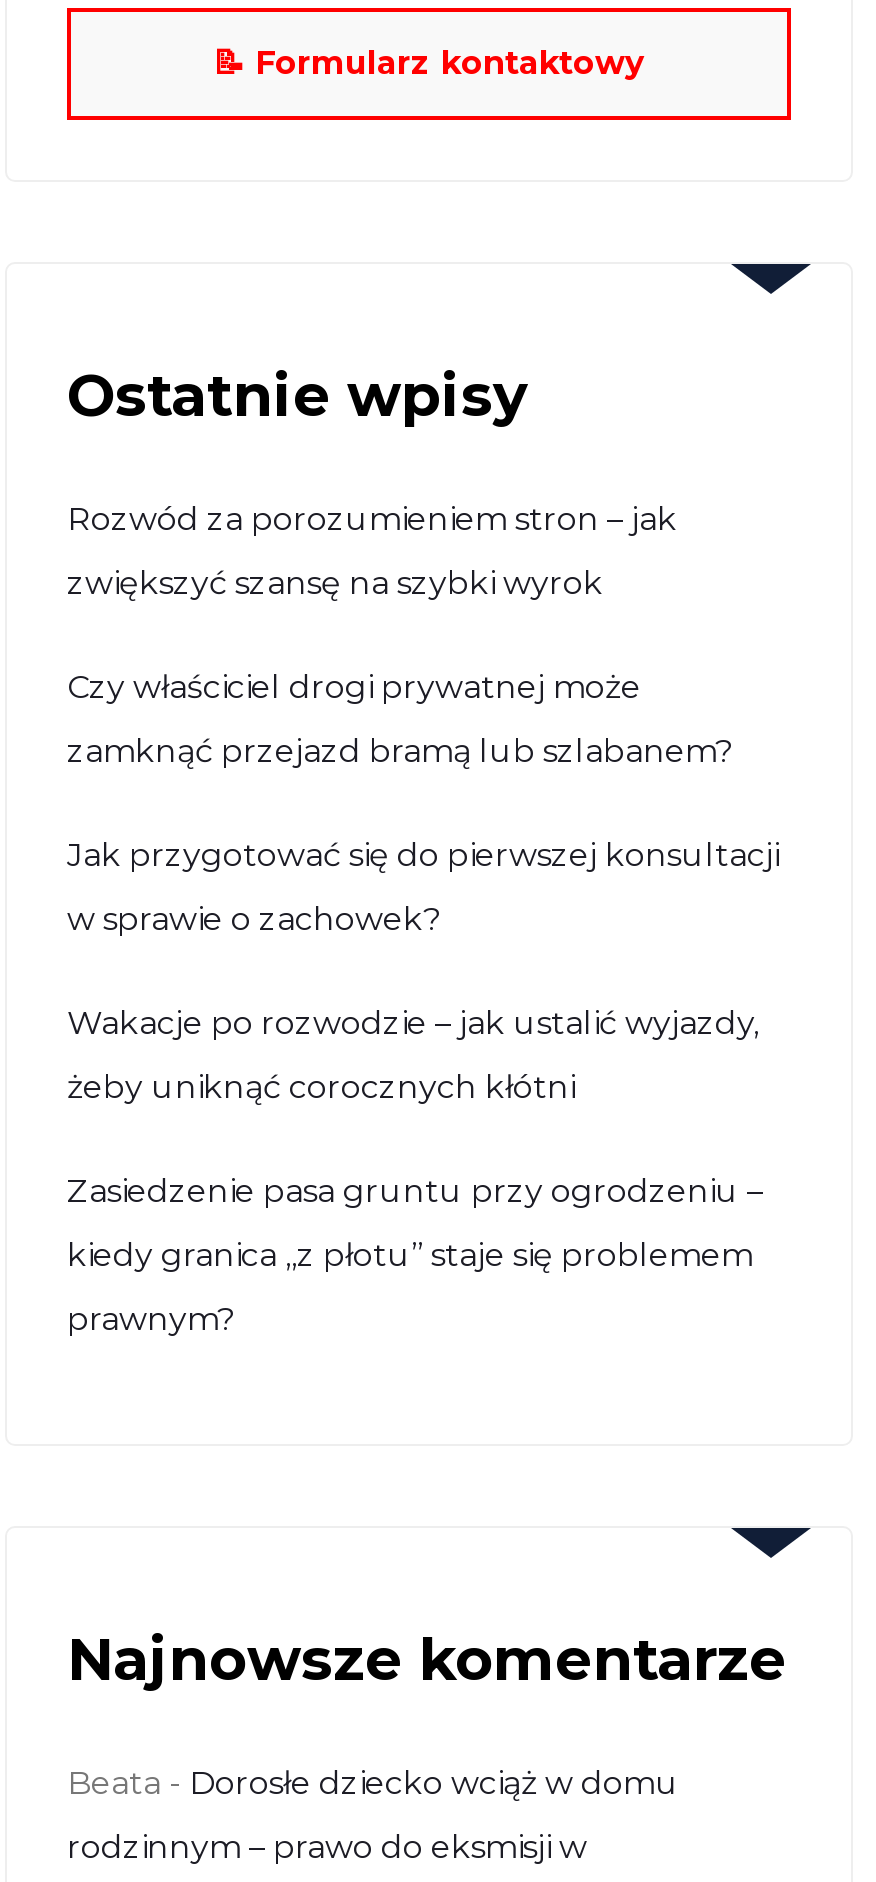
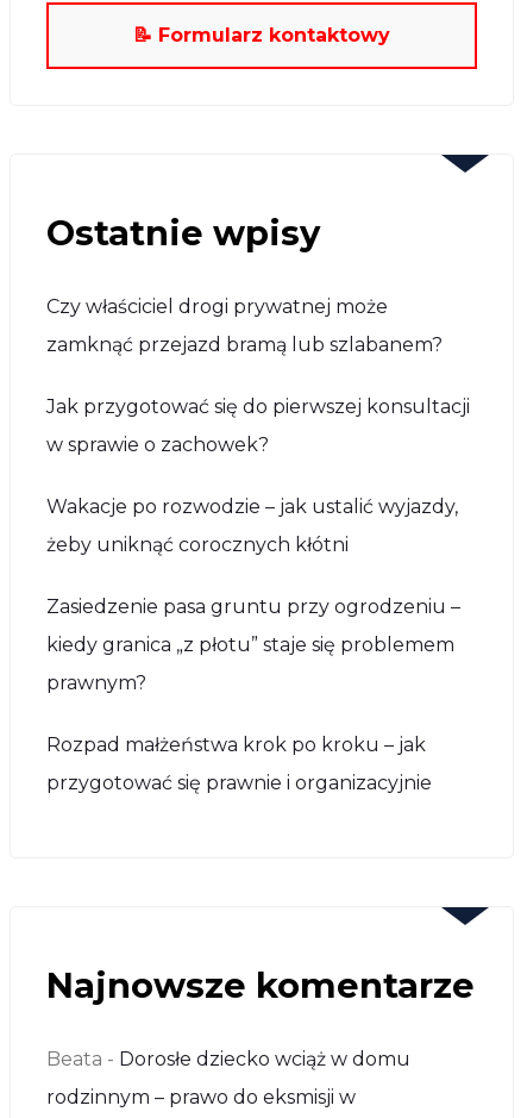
- Rozwód za porozumieniem stron – jak
- zwiększyć szansę na szybki wyrok

moved up: Czy właściciel drogi prywatnej może | zamknąć przejazd bramą lub szlabanem? | Jak przygotować się do pierwszej konsultacji | ... | kiedy granica „z płotu” staje się problemem | prawnym?

+ Rozpad małżeństwa krok po kroku – jak
+ przygotować się prawnie i organizacyjnie
